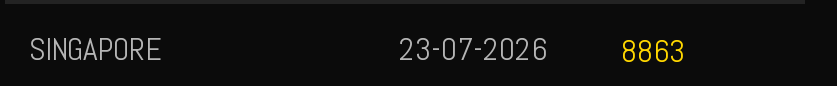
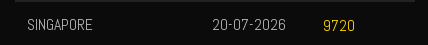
- 23-07-2026
+ 20-07-2026

- 8863
+ 9720
